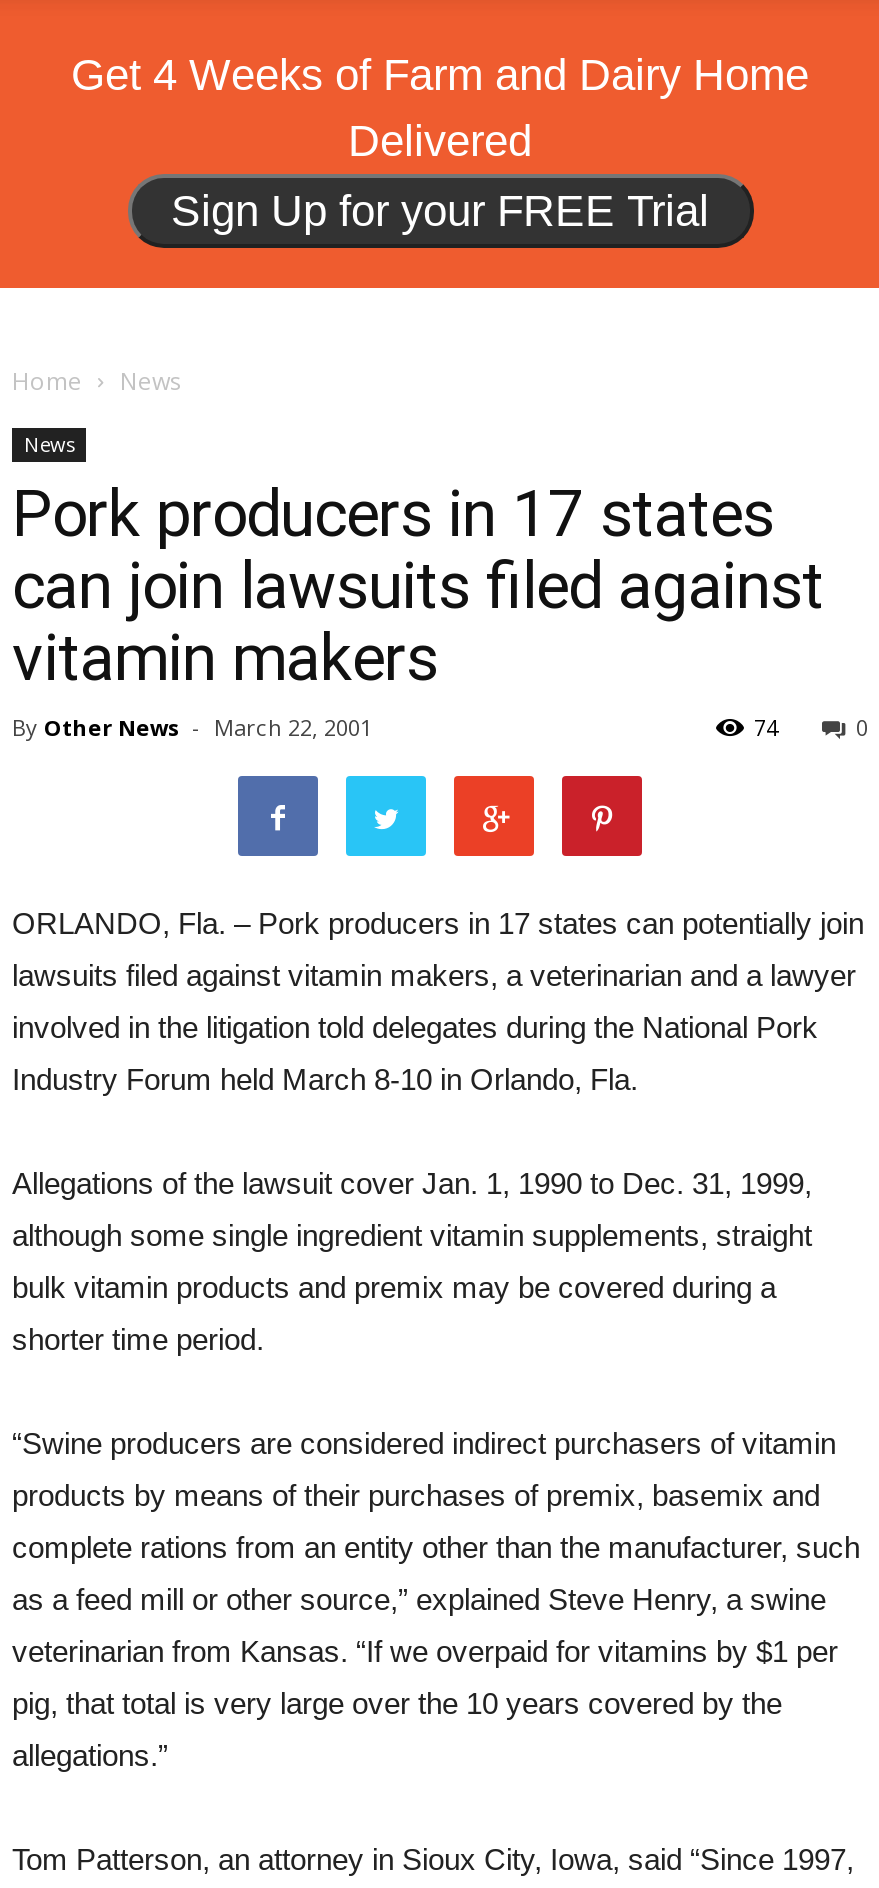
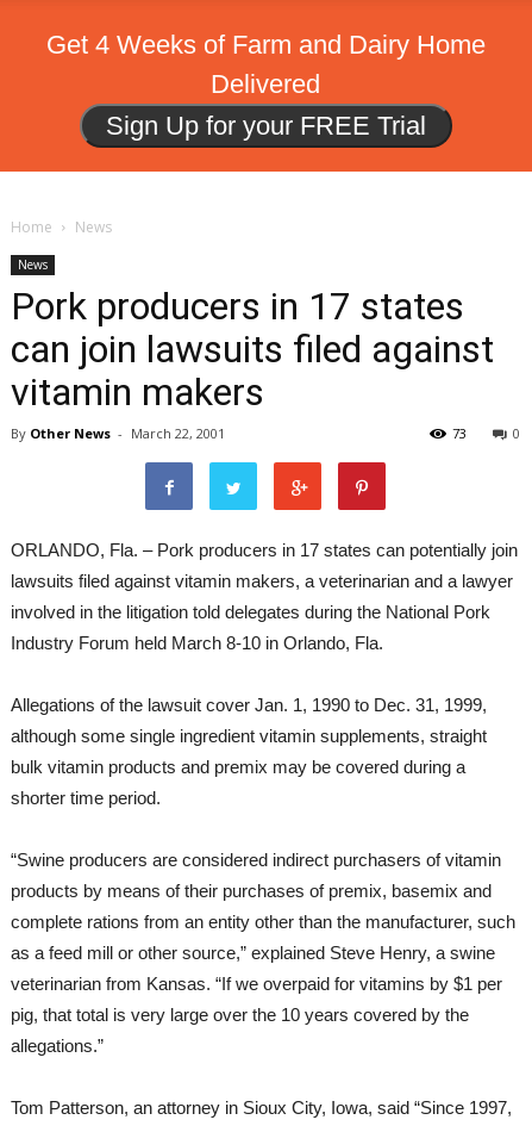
- 74
+ 73
